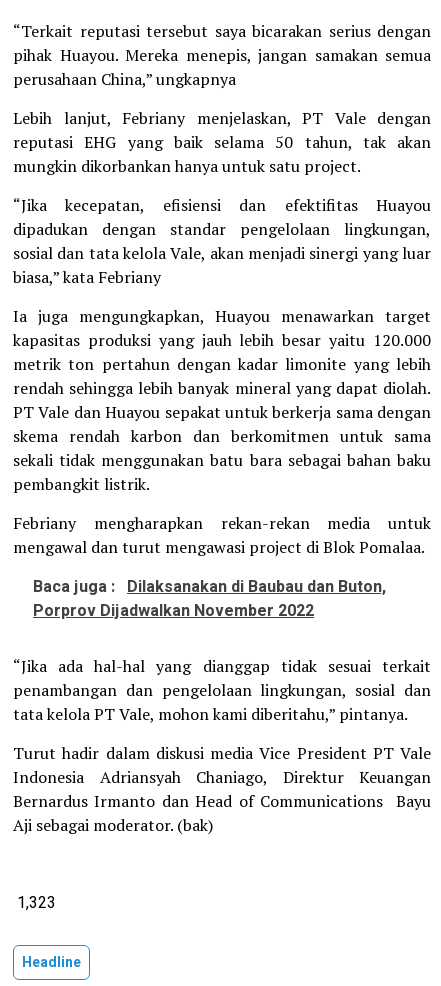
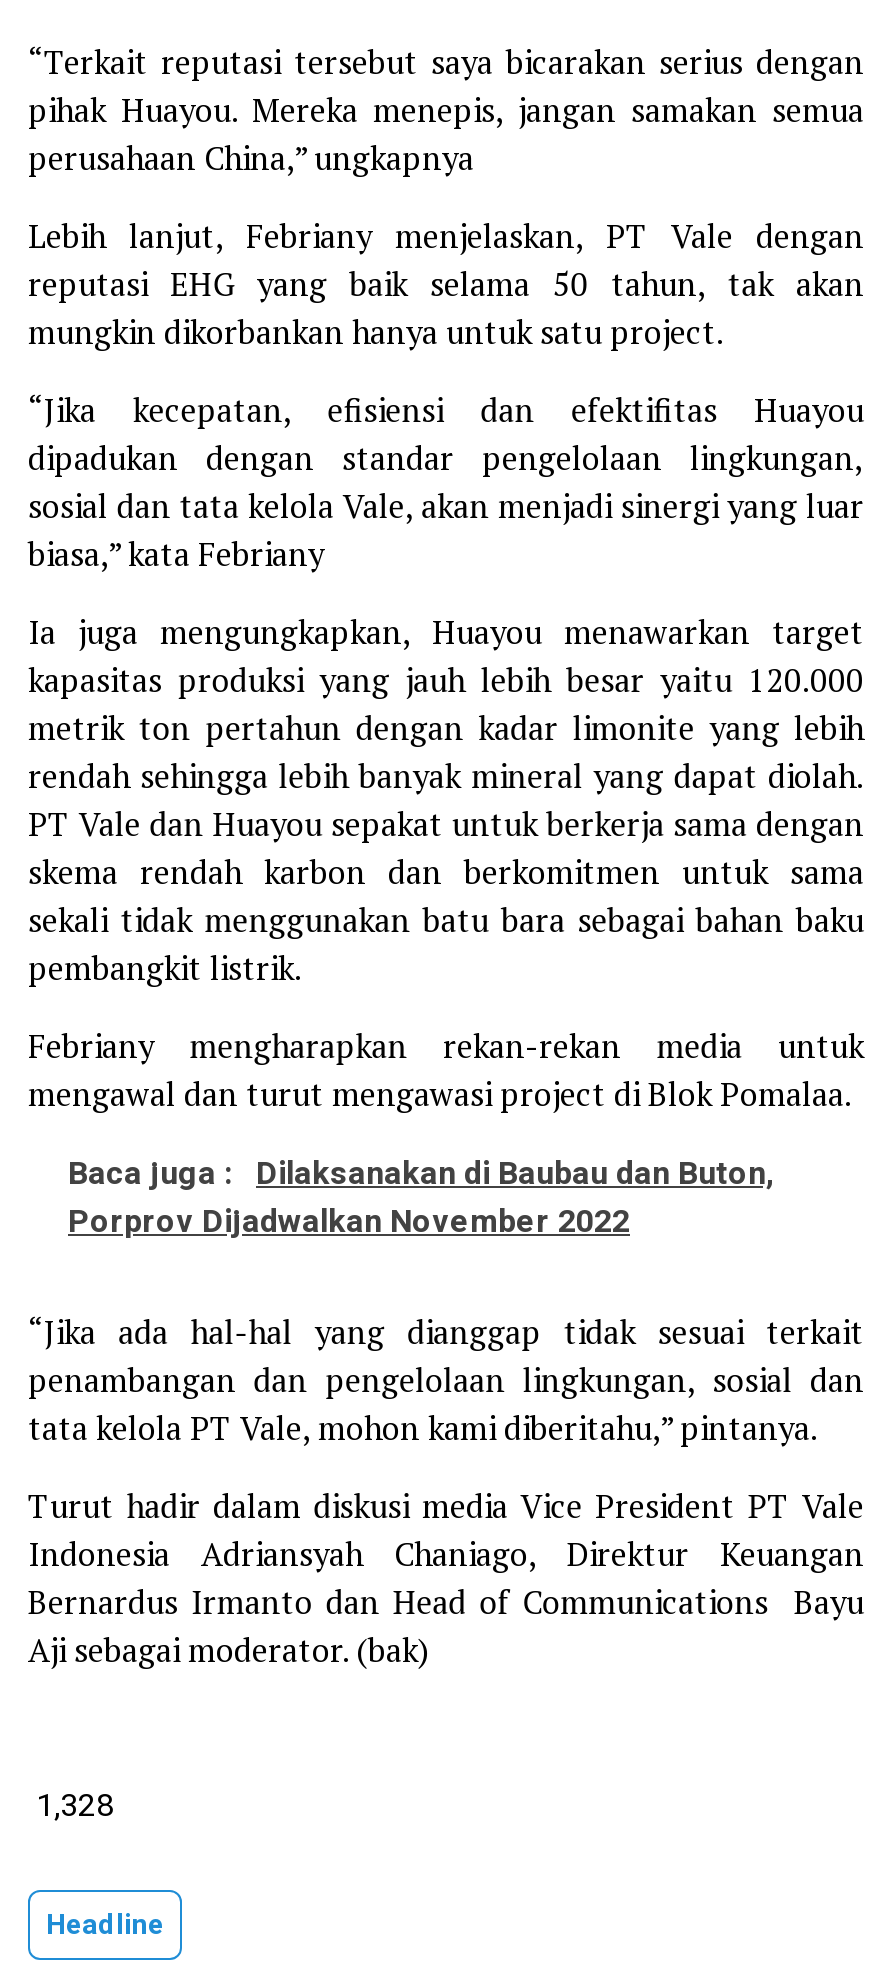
- 1,323
+ 1,328
